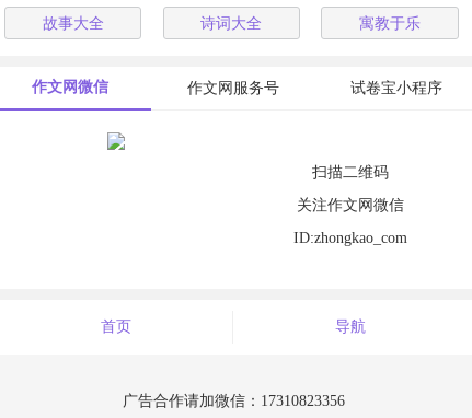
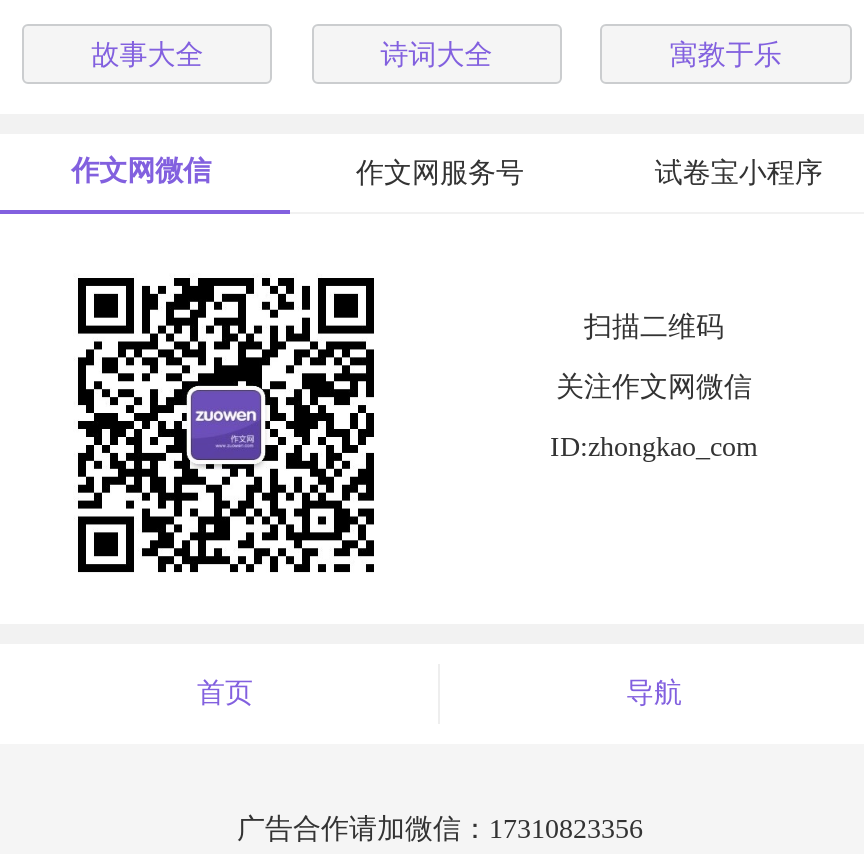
+ [image]
